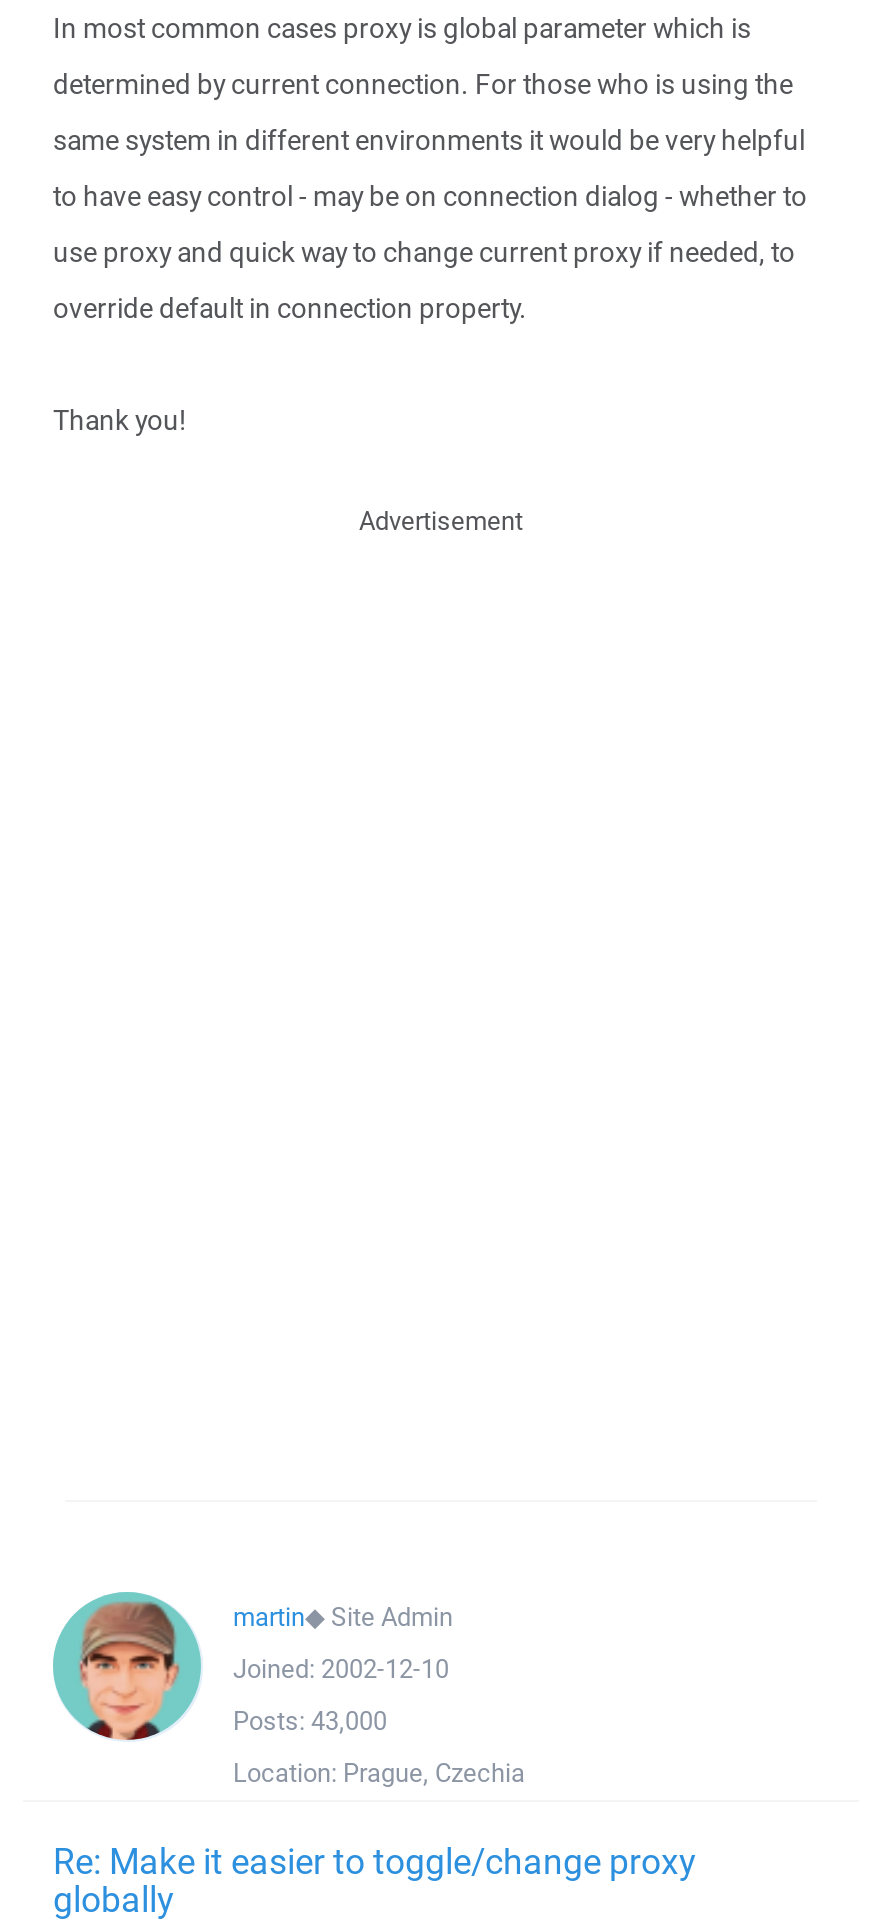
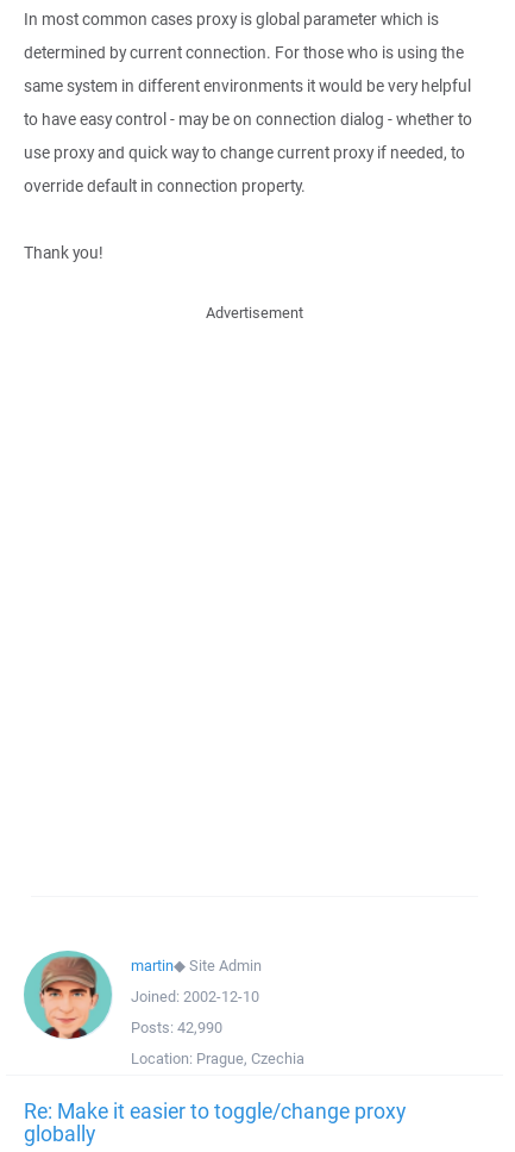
- Posts: 43,000
+ Posts: 42,990
